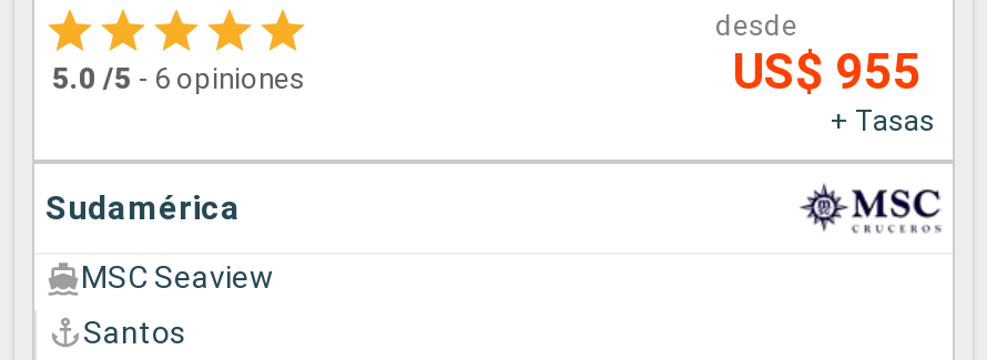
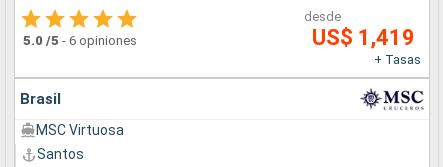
- US$ 955
+ US$ 1,419

- Sudamérica
+ Brasil

- MSC Seaview
+ MSC Virtuosa
